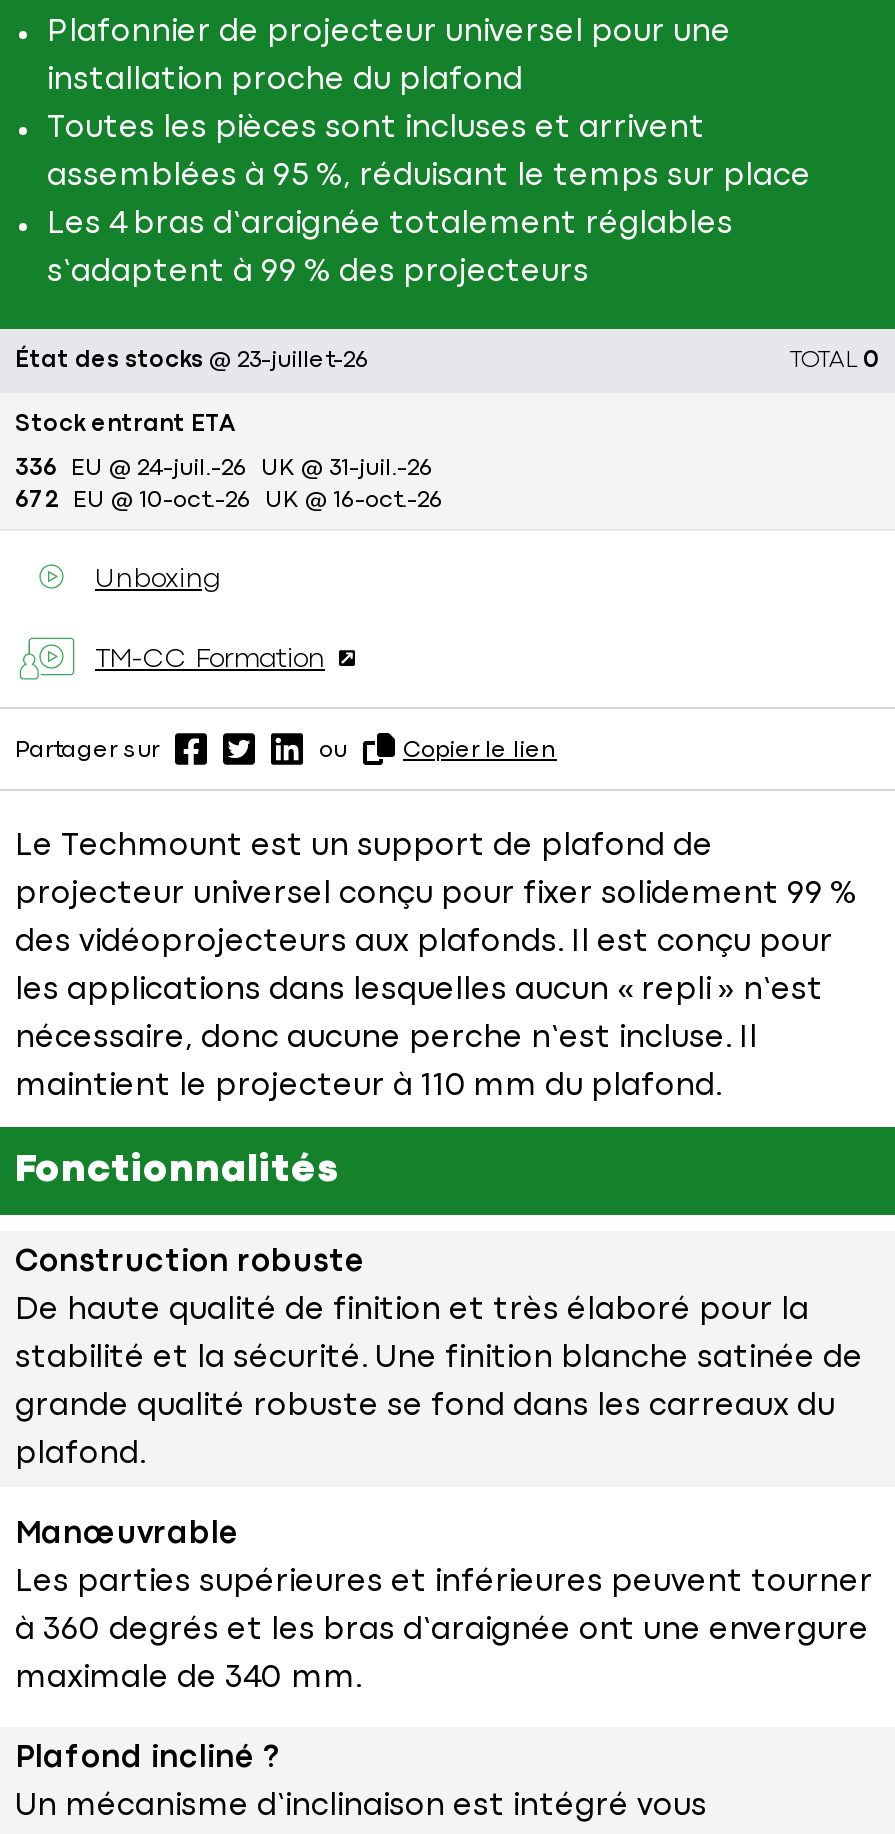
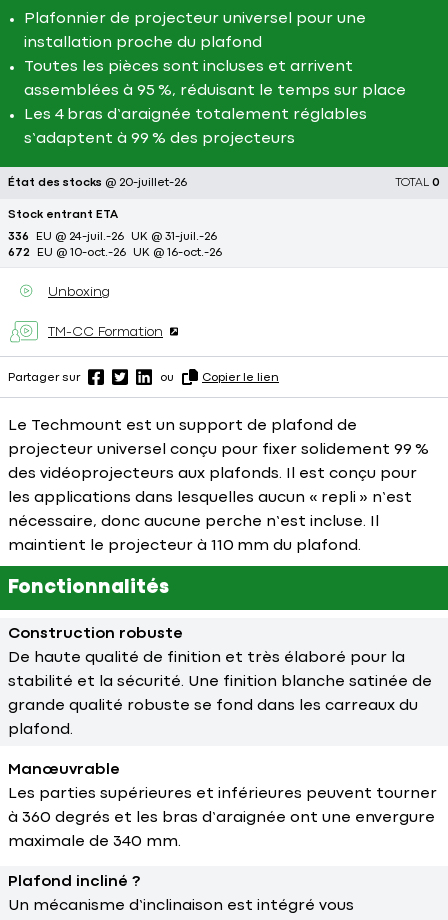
- État des stocks @ 23-juillet-26
+ État des stocks @ 20-juillet-26
